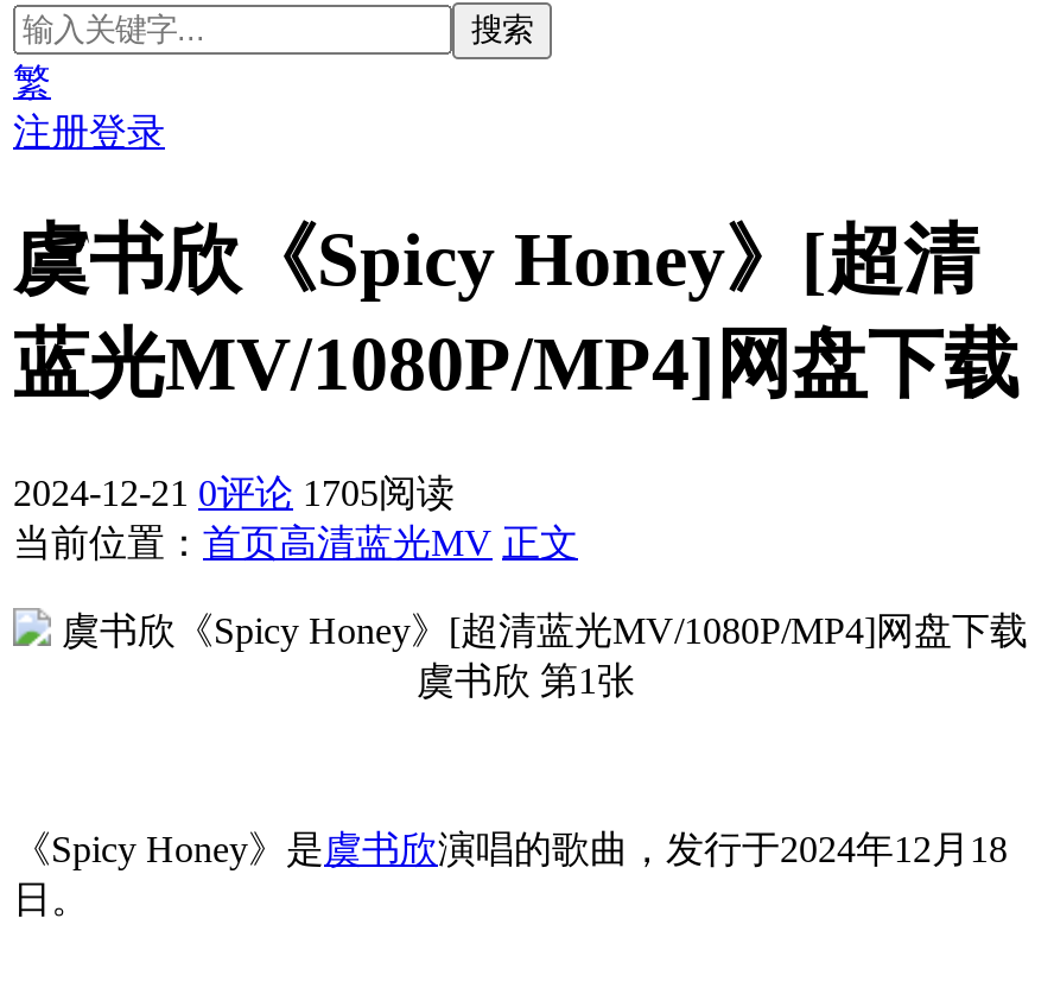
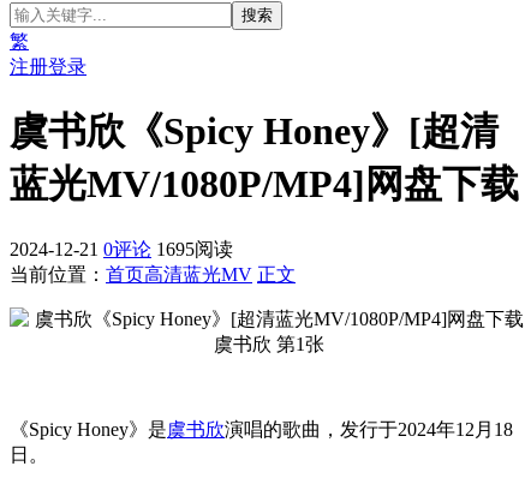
- 2024-12-21 0评论 1705阅读
+ 2024-12-21 0评论 1695阅读
